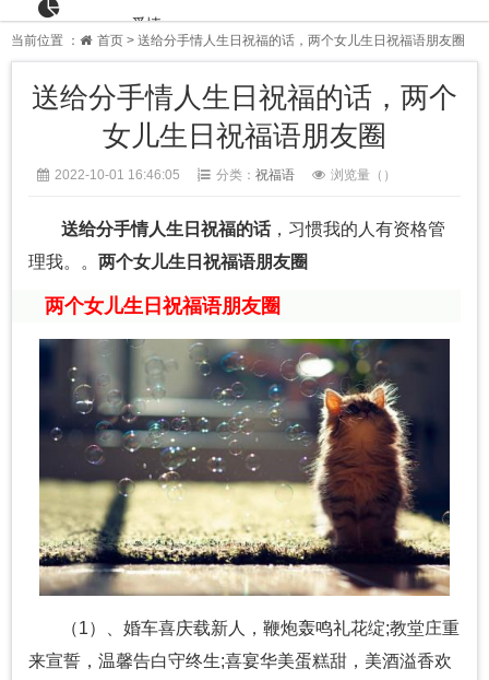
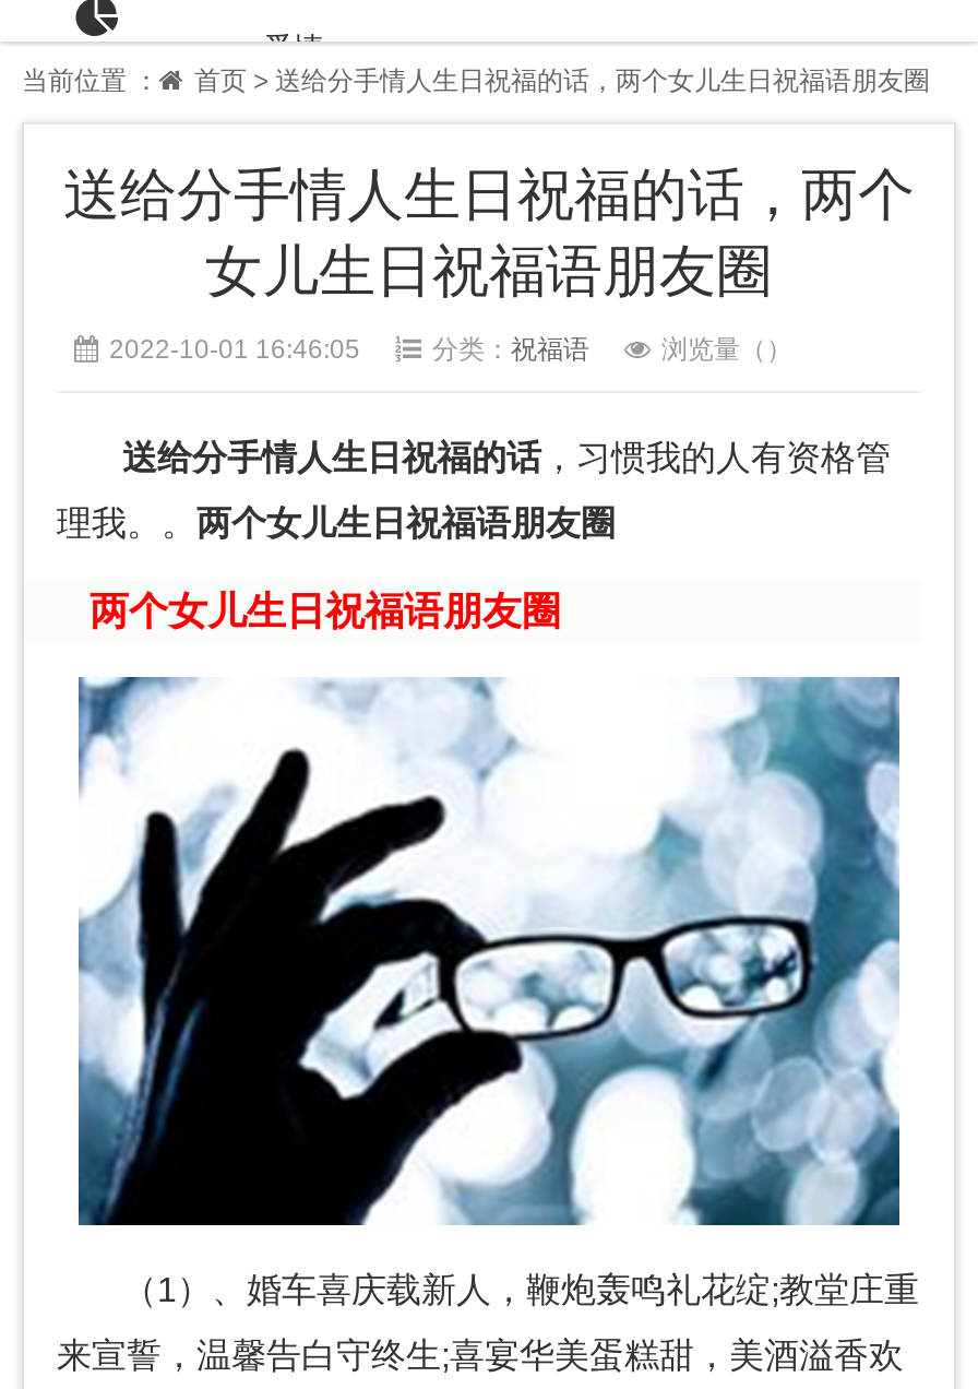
- [image]
+ [image]
